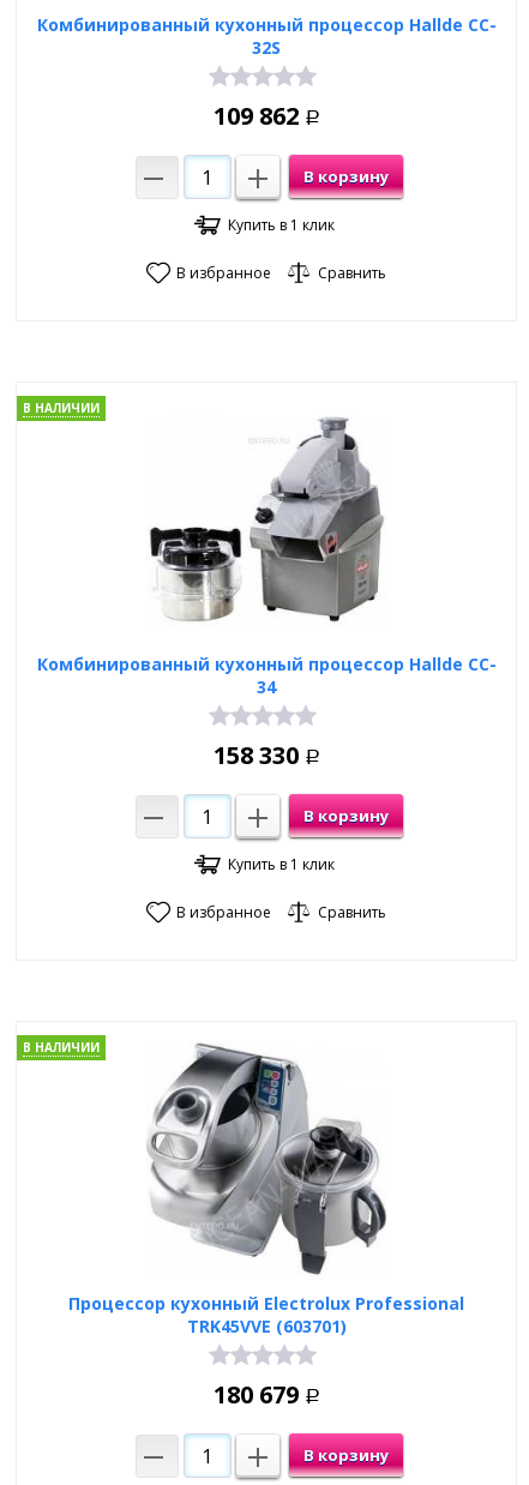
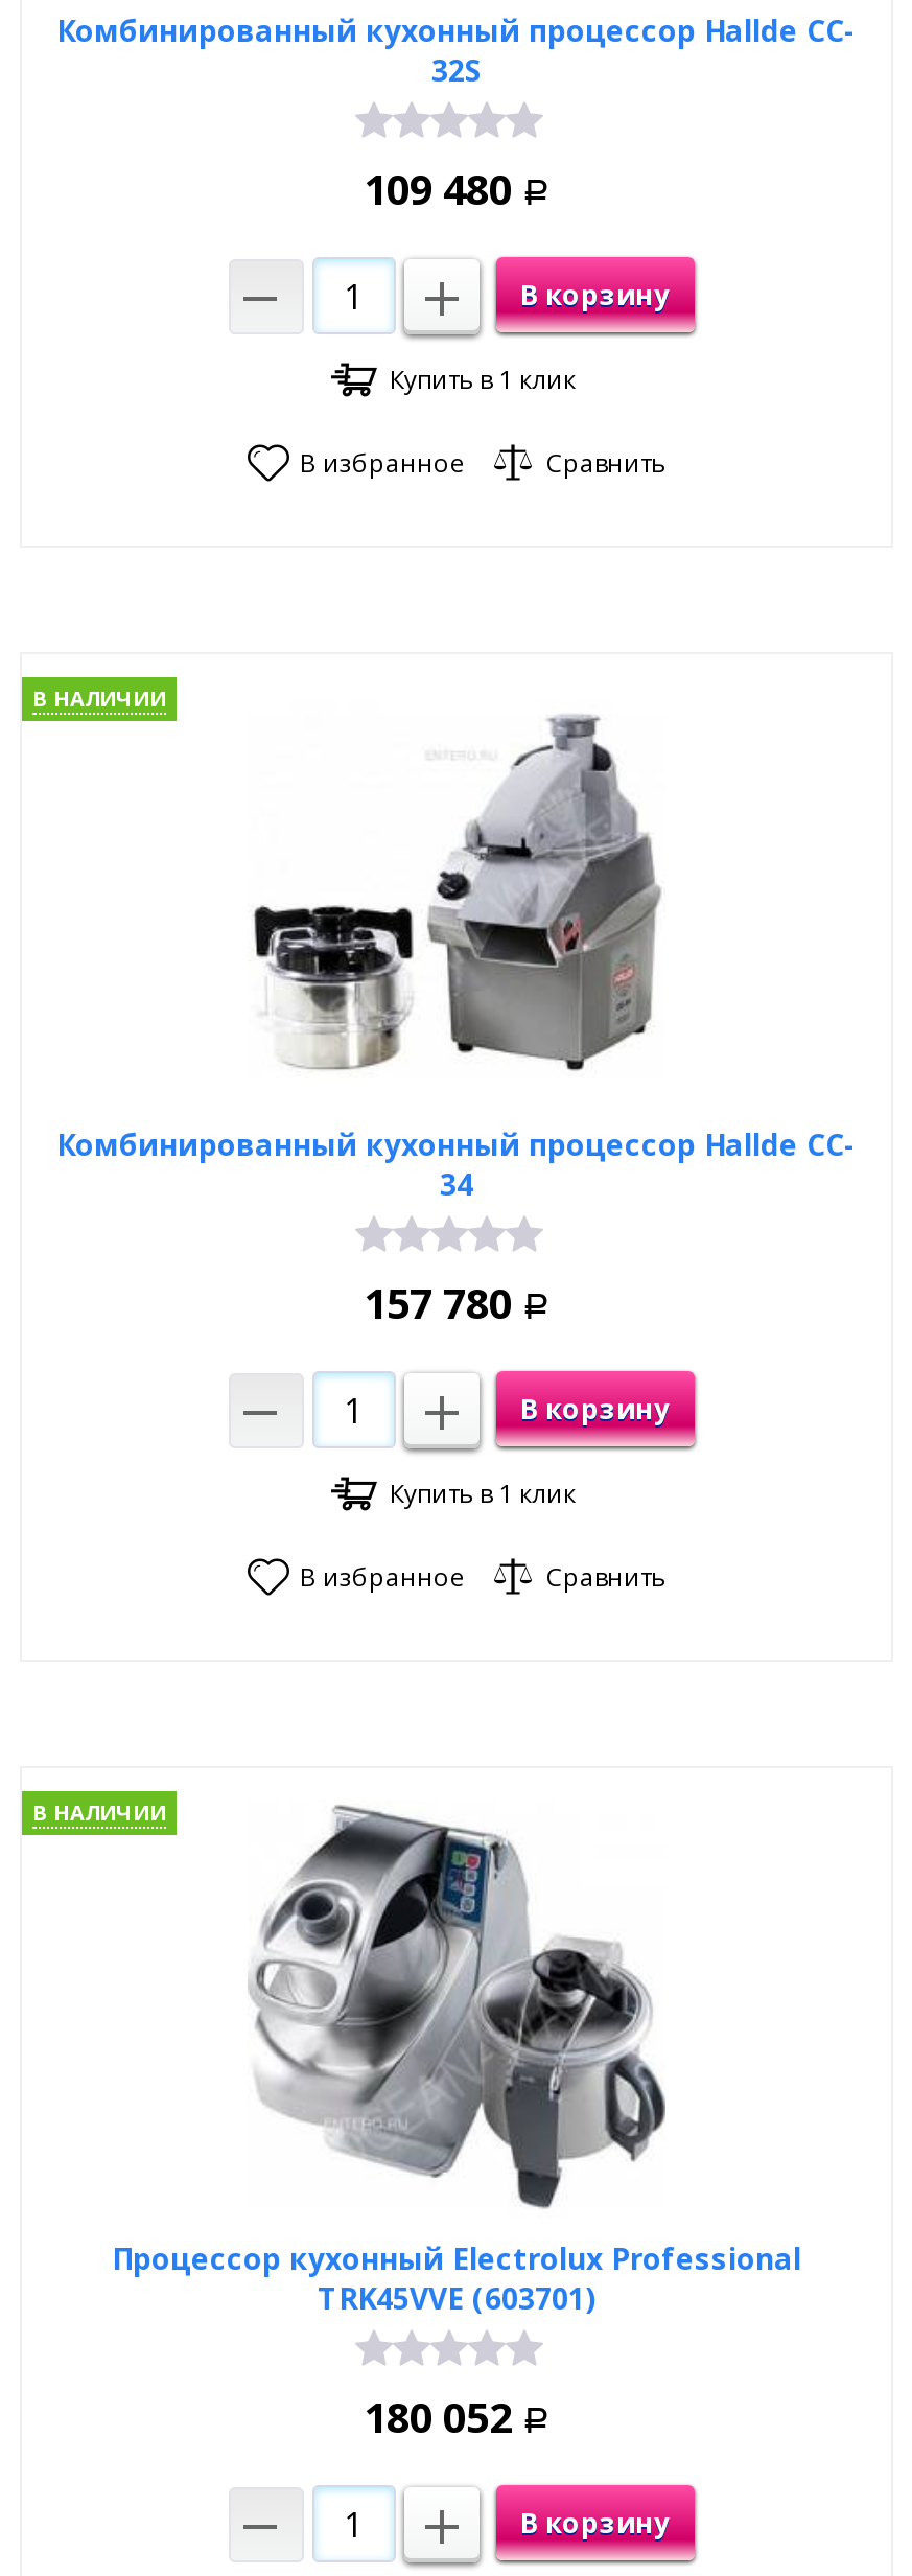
- 109 862 Р
+ 109 480 Р

- 158 330 Р
+ 157 780 Р

- 180 679 Р
+ 180 052 Р
